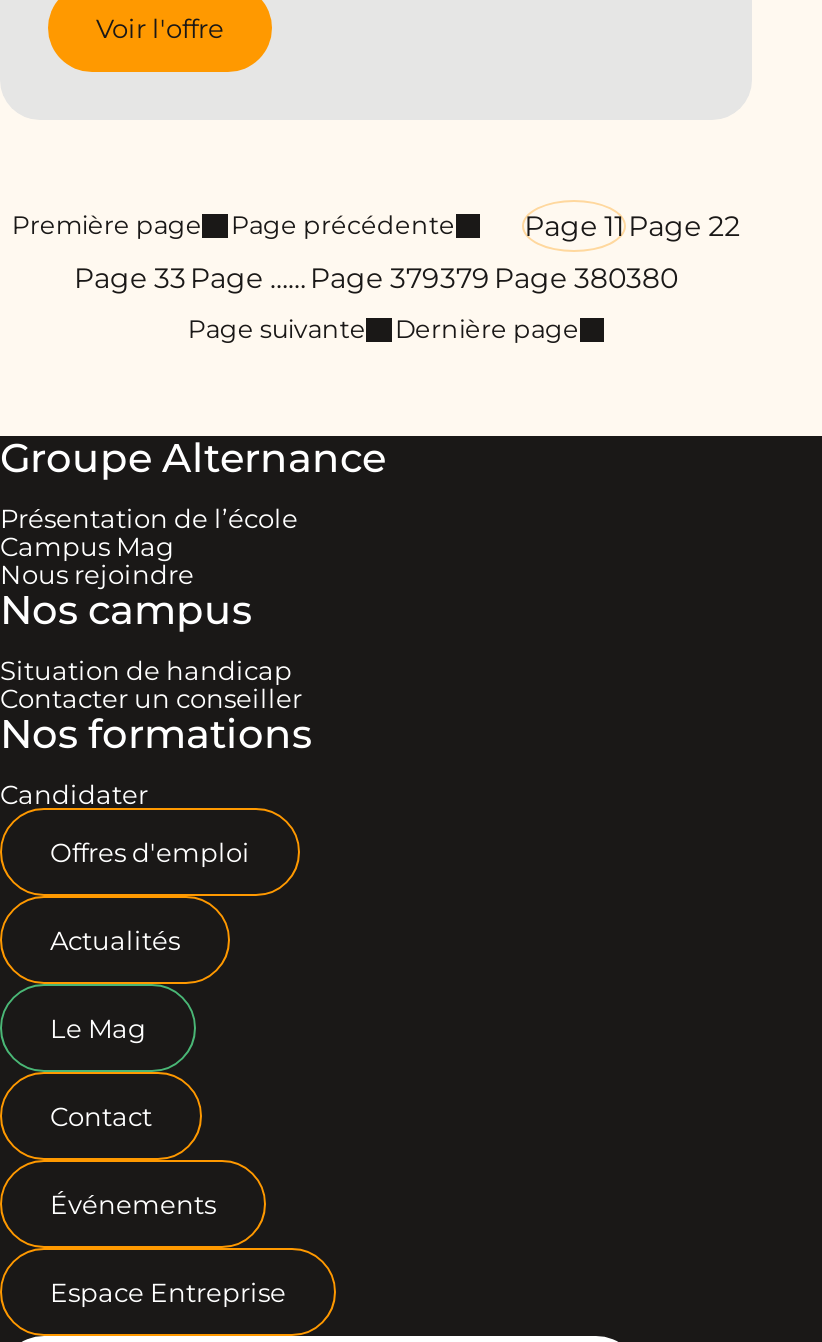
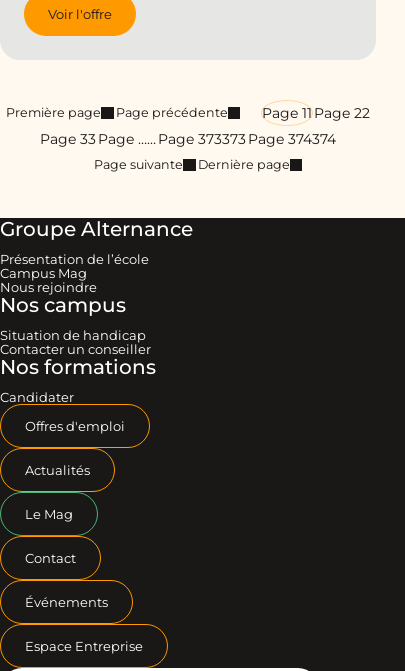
- Page 33 Page …… Page 379379 Page 380380
+ Page 33 Page …… Page 373373 Page 374374
